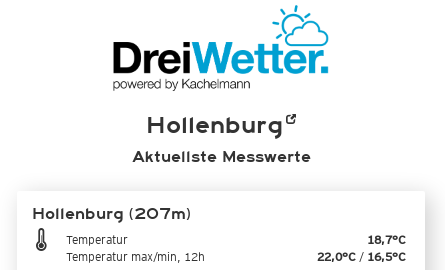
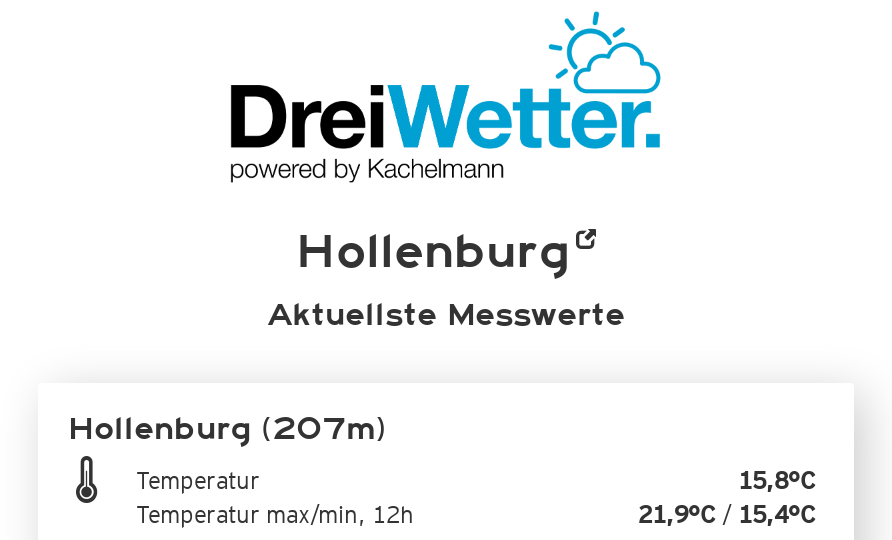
- 18,7°C
+ 15,8°C

- 22,0°C / 16,5°C
+ 21,9°C / 15,4°C
